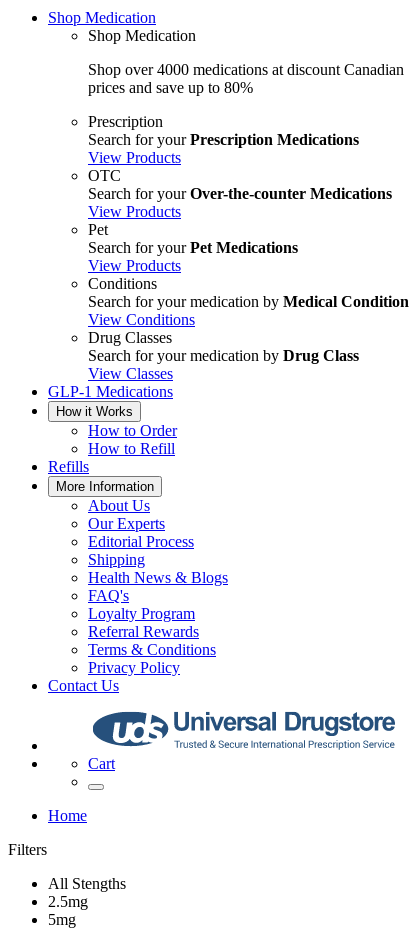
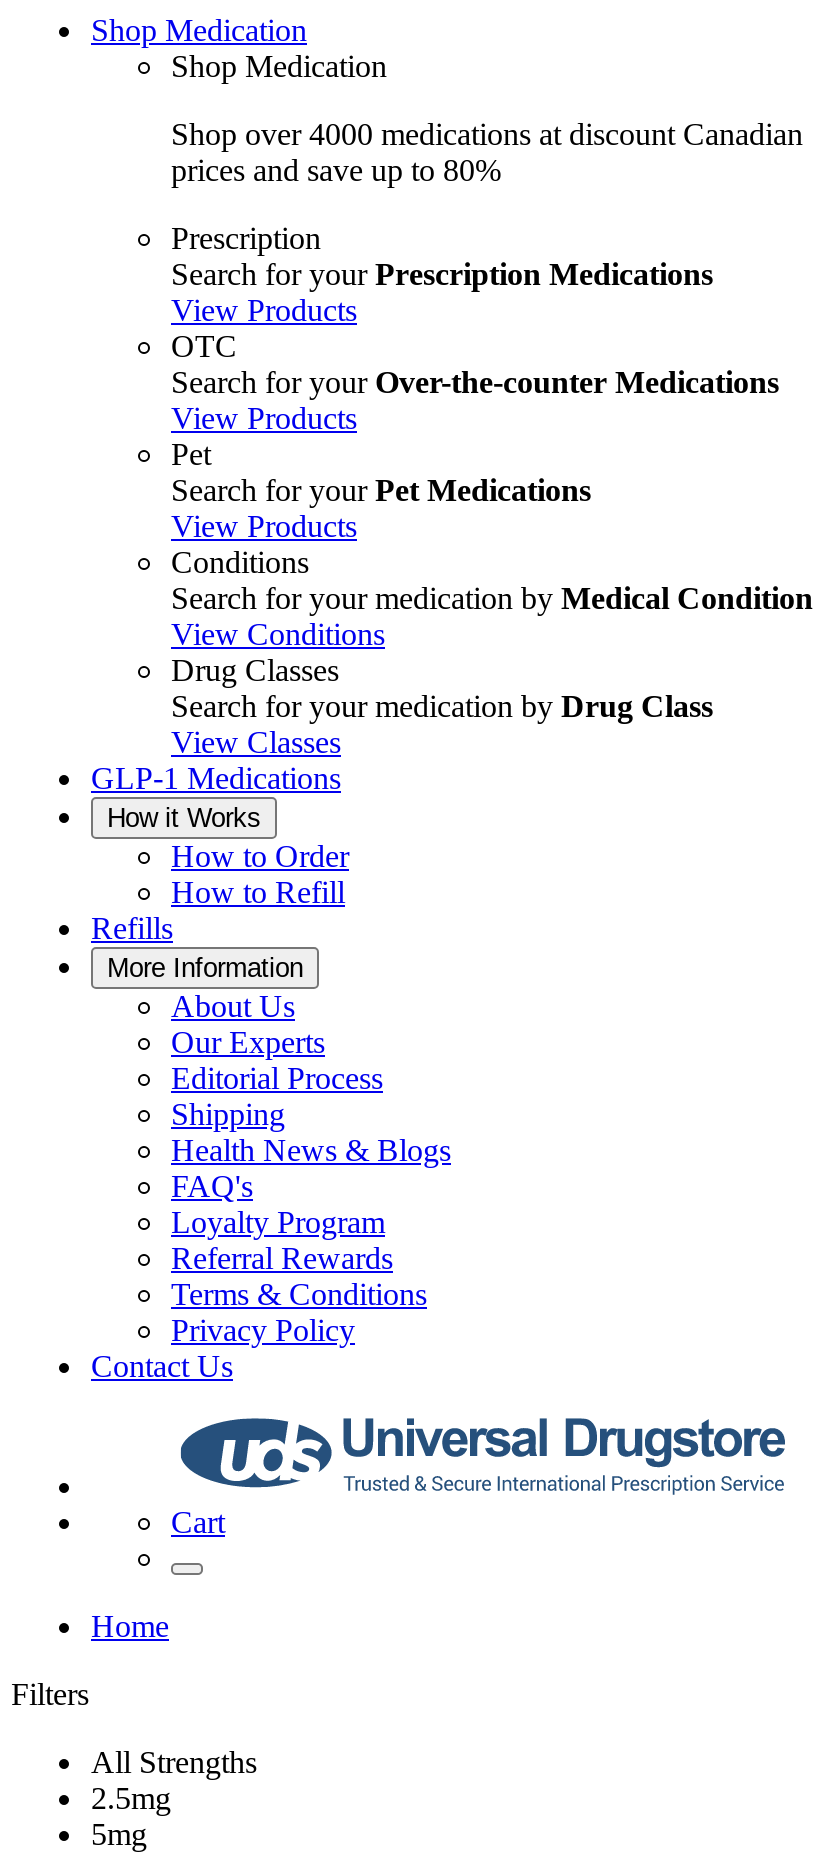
- All Stengths
+ All Strengths
